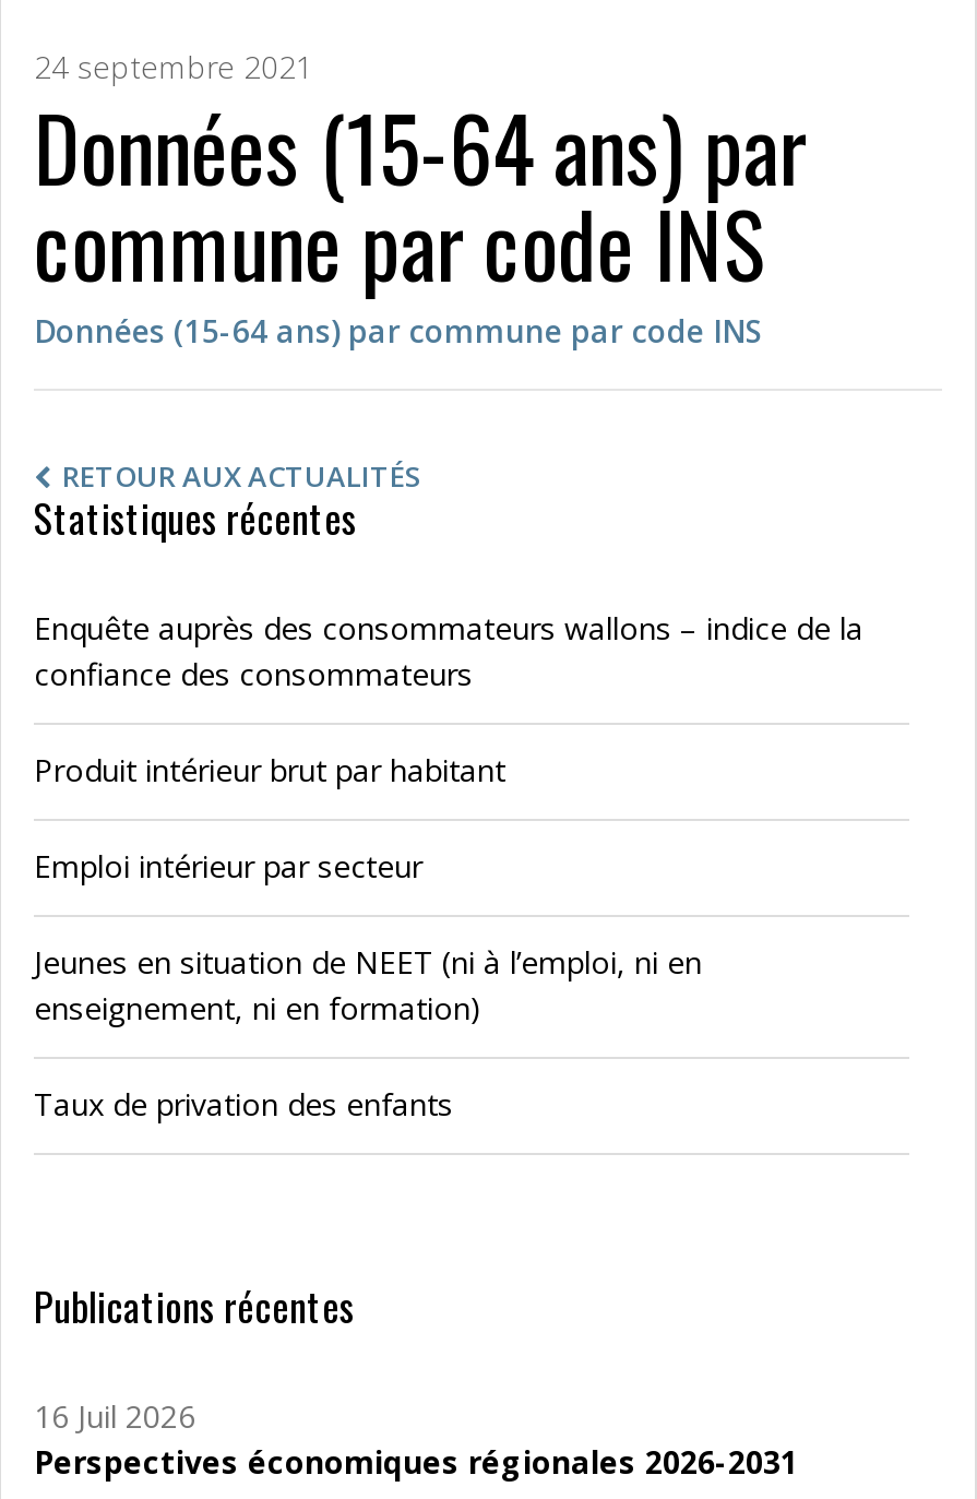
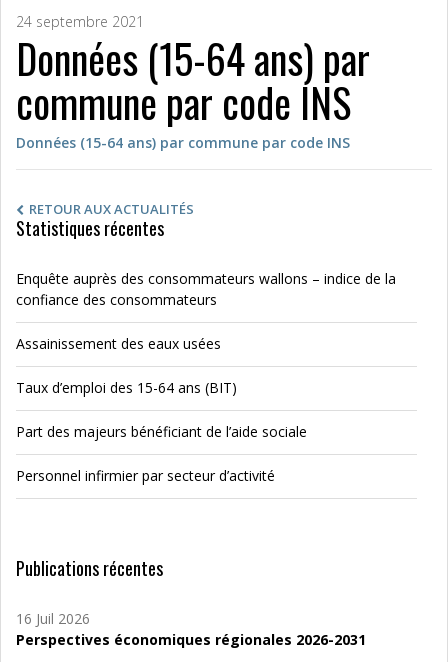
- Produit intérieur brut par habitant
+ Assainissement des eaux usées

- Emploi intérieur par secteur
+ Taux d’emploi des 15-64 ans (BIT)

- Jeunes en situation de NEET (ni à l’emploi, ni en
- enseignement, ni en formation)
+ Part des majeurs bénéficiant de l’aide sociale

- Taux de privation des enfants
+ Personnel infirmier par secteur d’activité
